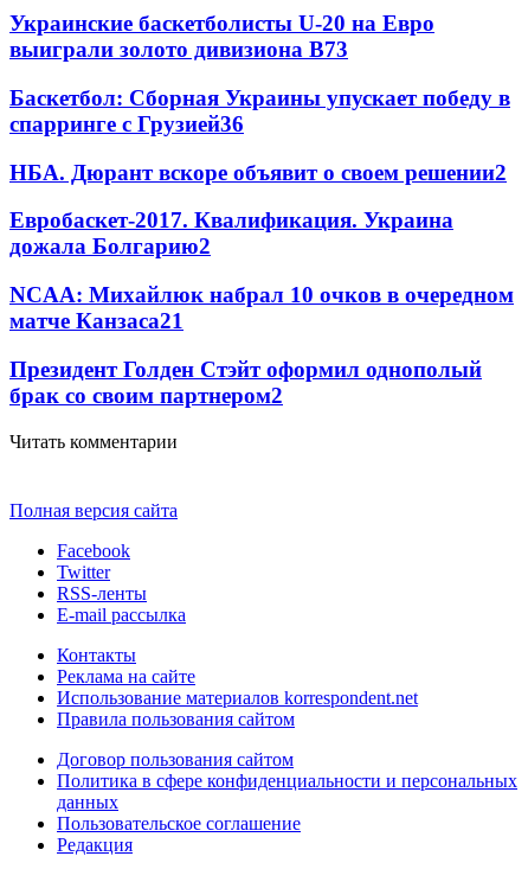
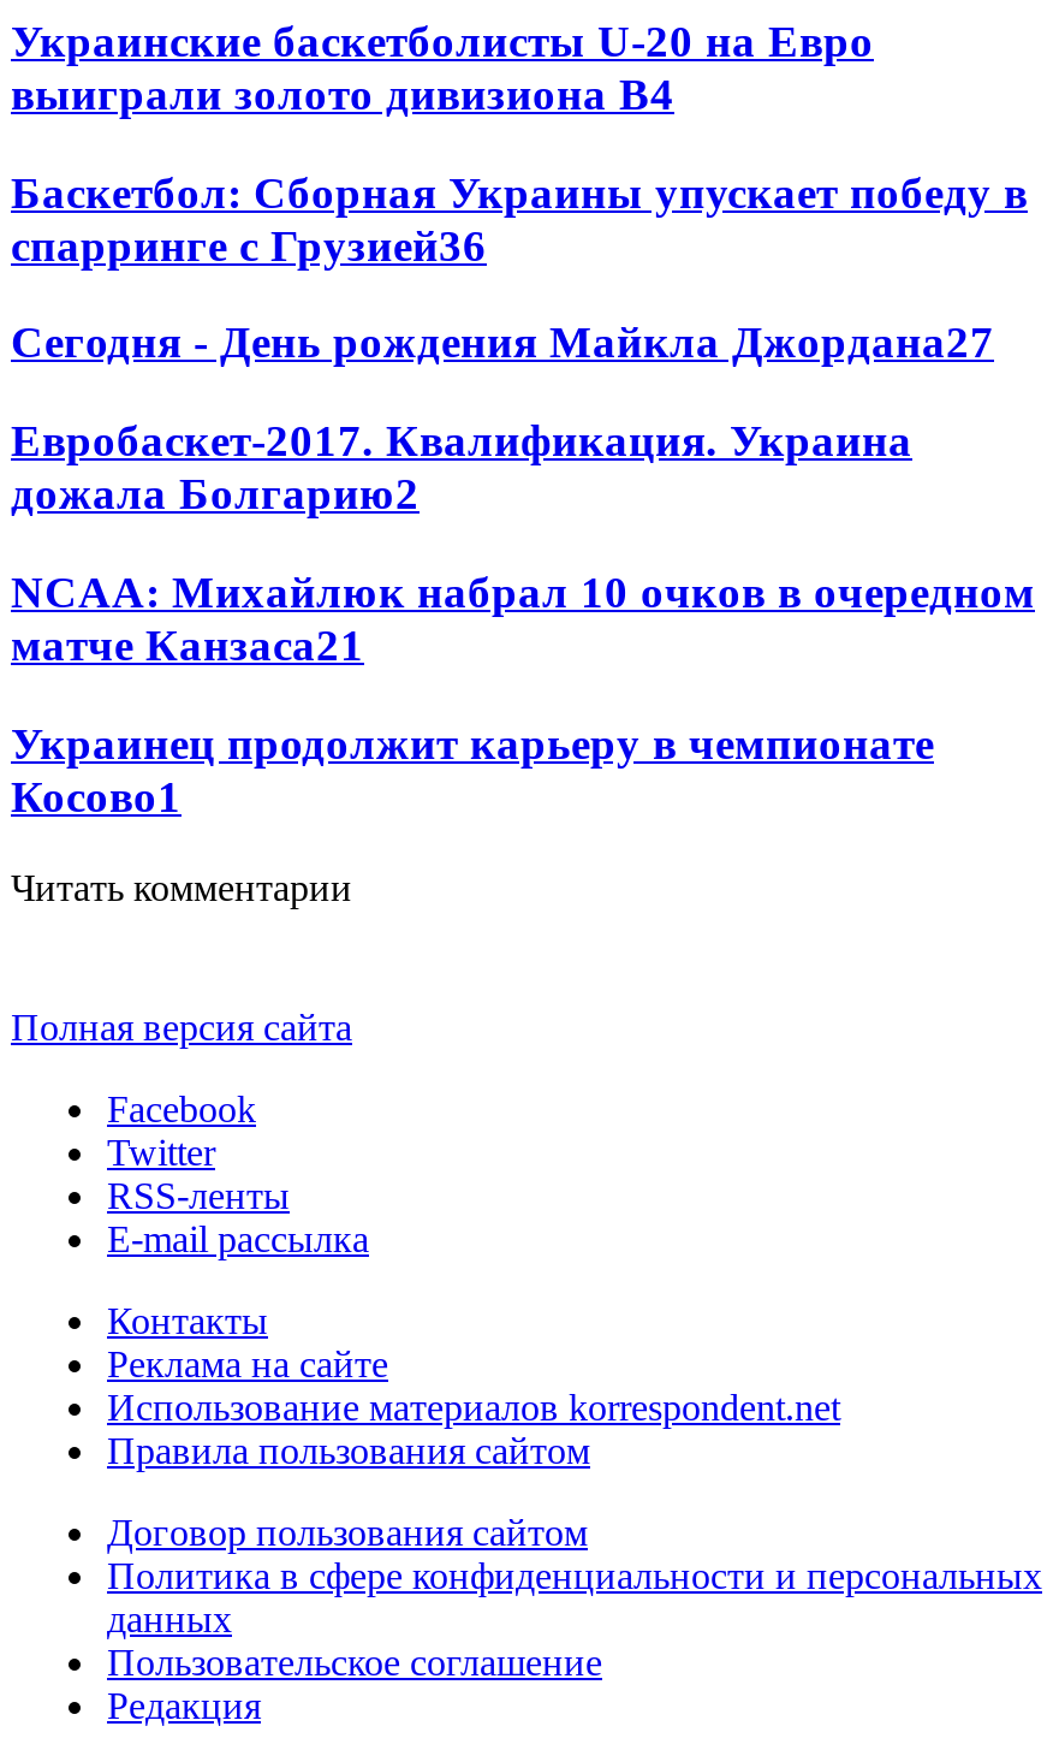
- выиграли золото дивизиона В73
+ выиграли золото дивизиона В4

- НБА. Дюрант вскоре объявит о своем решении2
+ Сегодня - День рождения Майкла Джордана27

- Президент Голден Стэйт оформил однополый
- брак со своим партнером2
+ Украинец продолжит карьеру в чемпионате
+ Косово1
